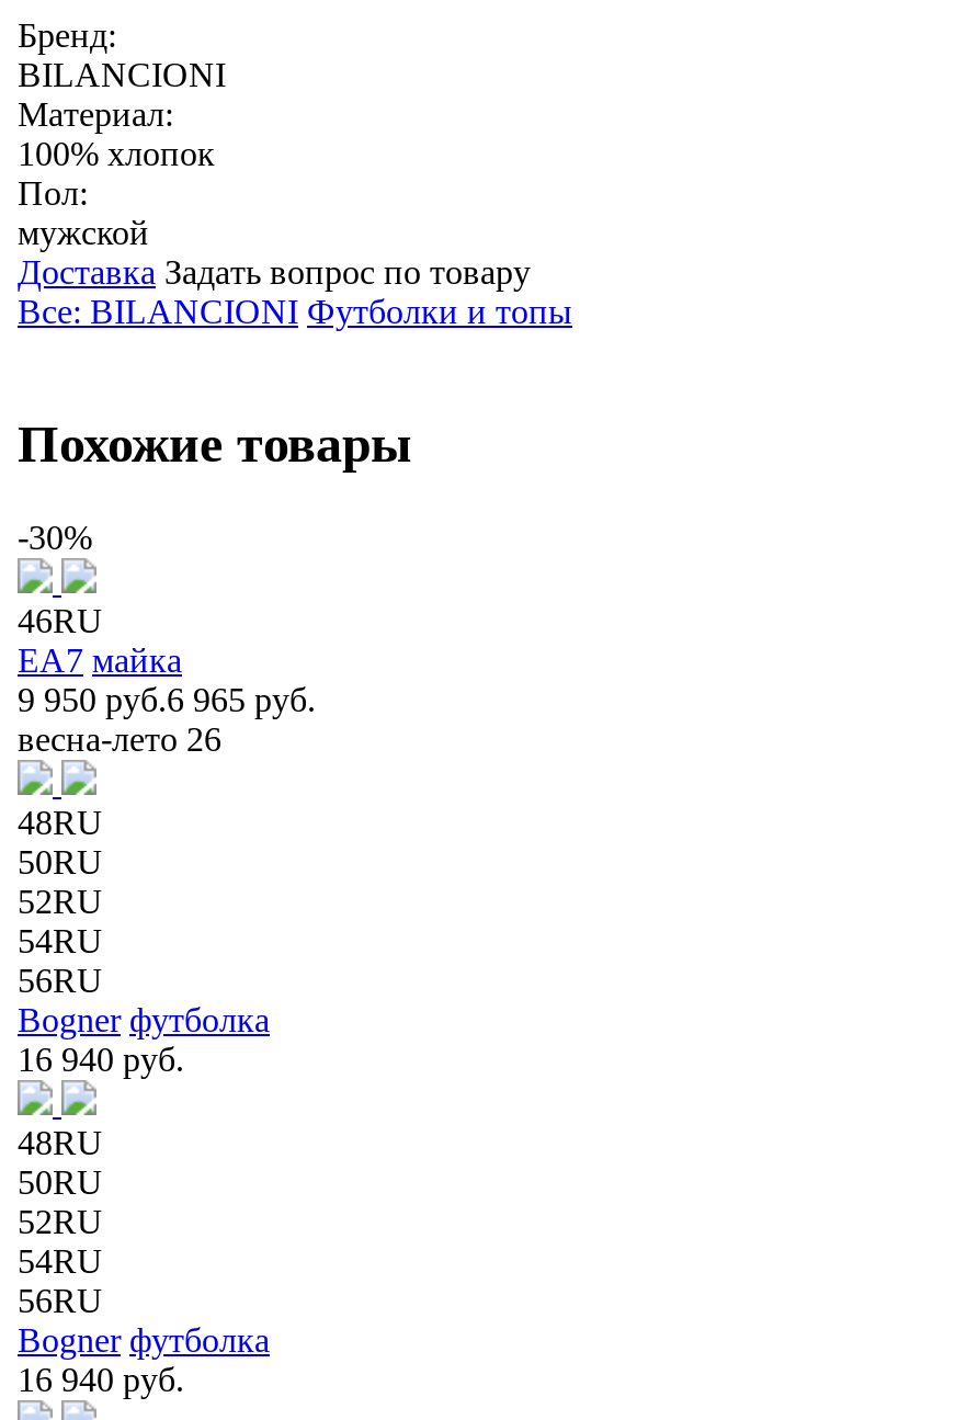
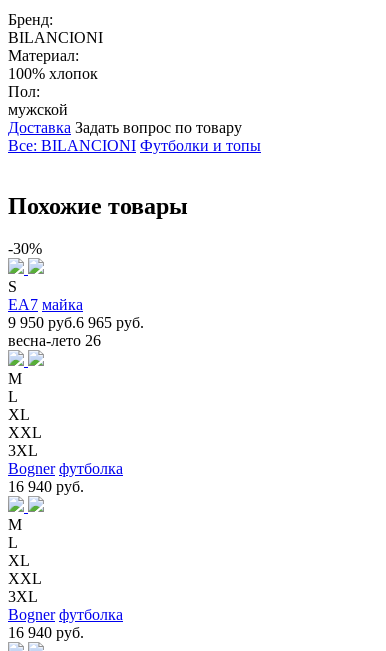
- 46RU
+ S

- 48RU
- 50RU
- 52RU
- 54RU
- 56RU
+ M
+ L
+ XL
+ XXL
+ 3XL

- 48RU
- 50RU
- 52RU
- 54RU
- 56RU
+ M
+ L
+ XL
+ XXL
+ 3XL
